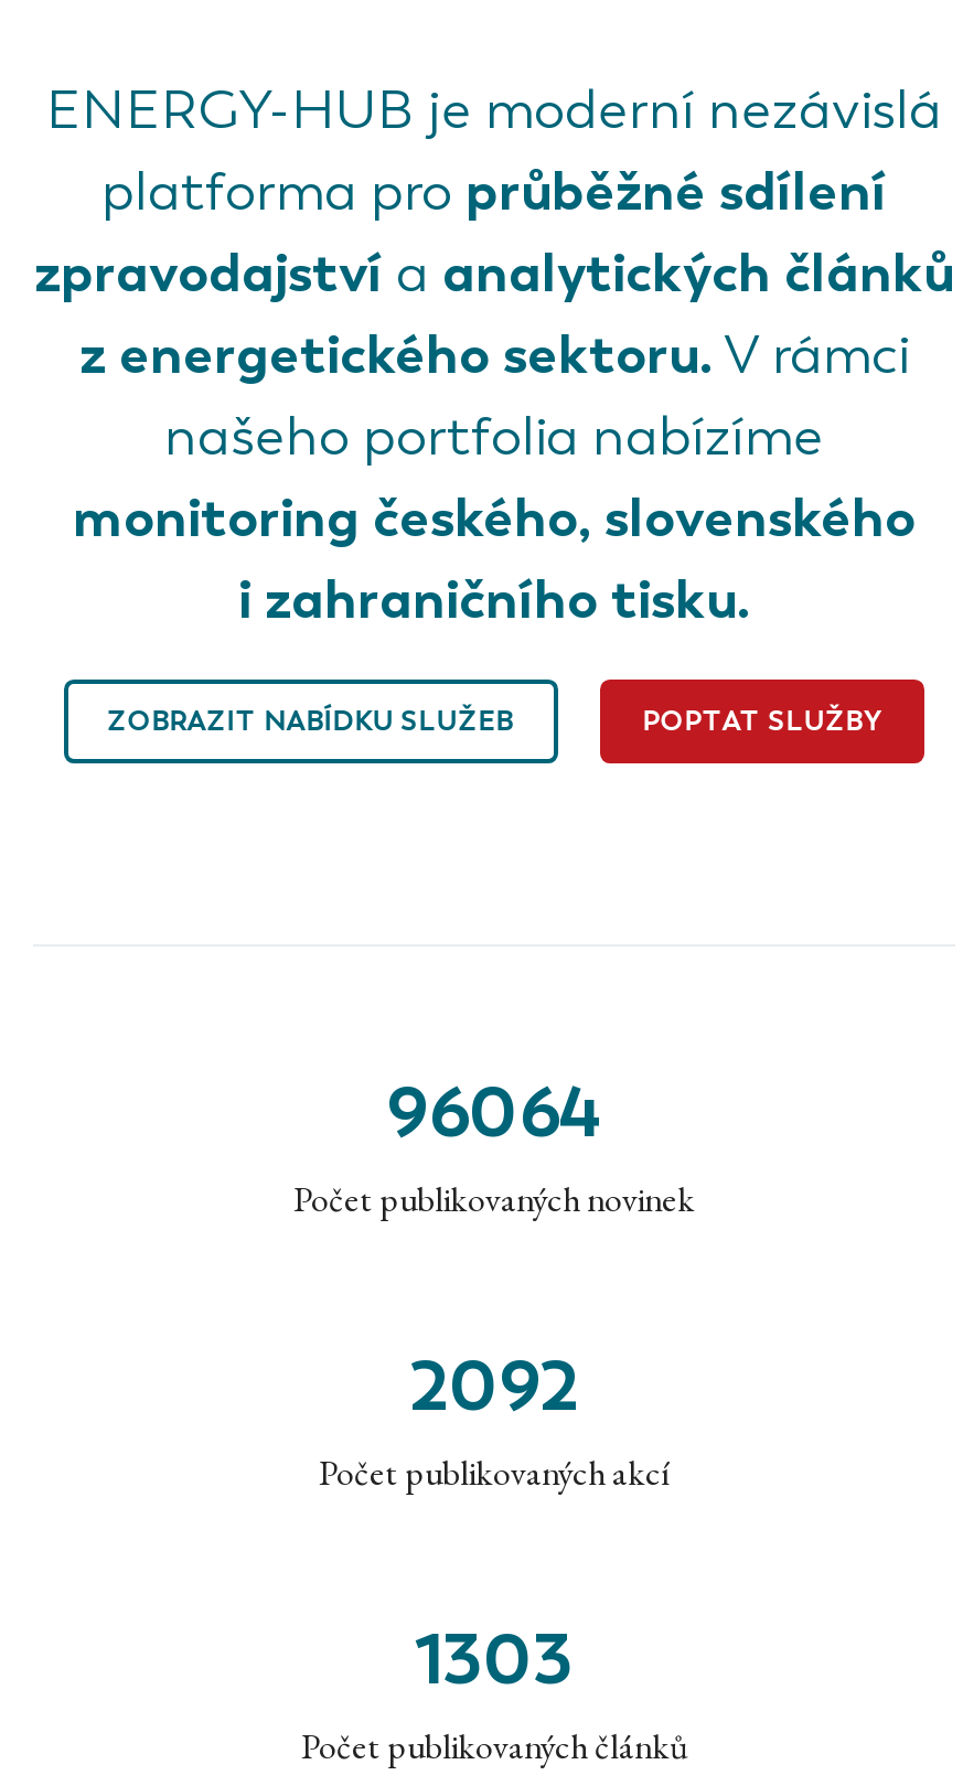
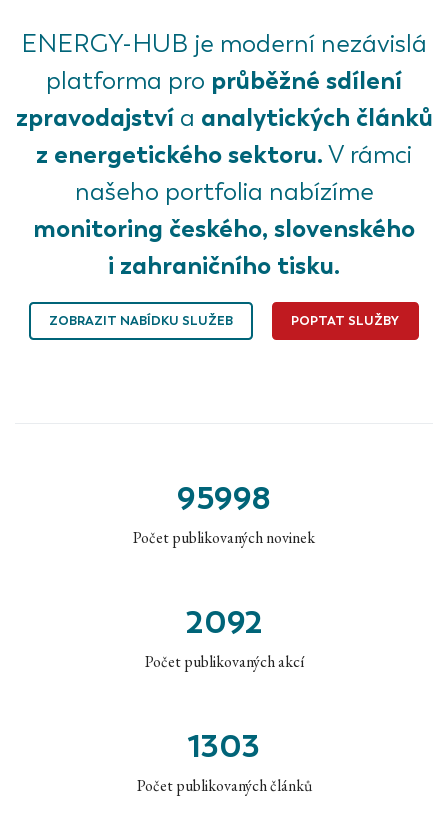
- 96064
+ 95998
